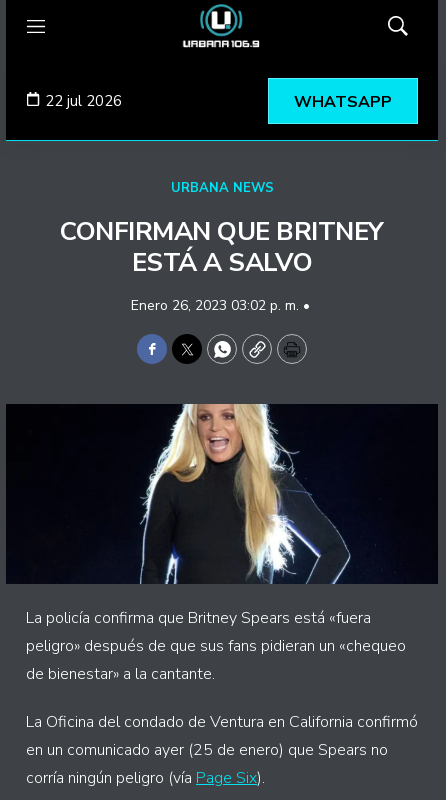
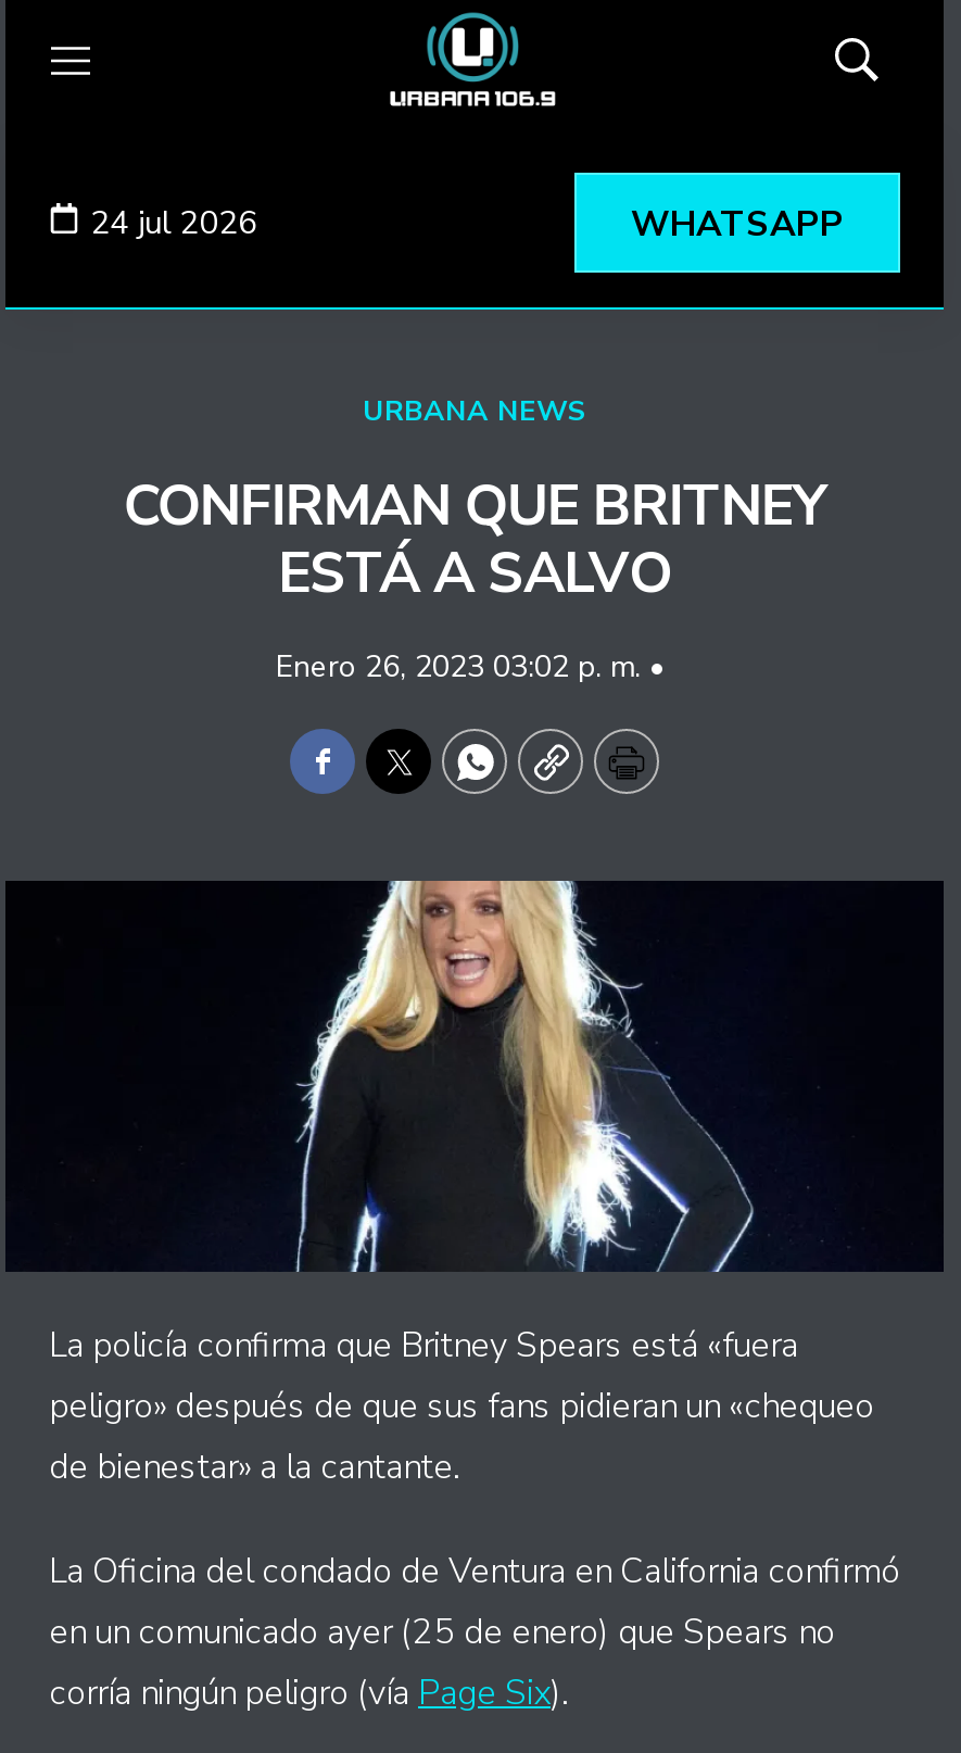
- 22 jul 2026
+ 24 jul 2026
